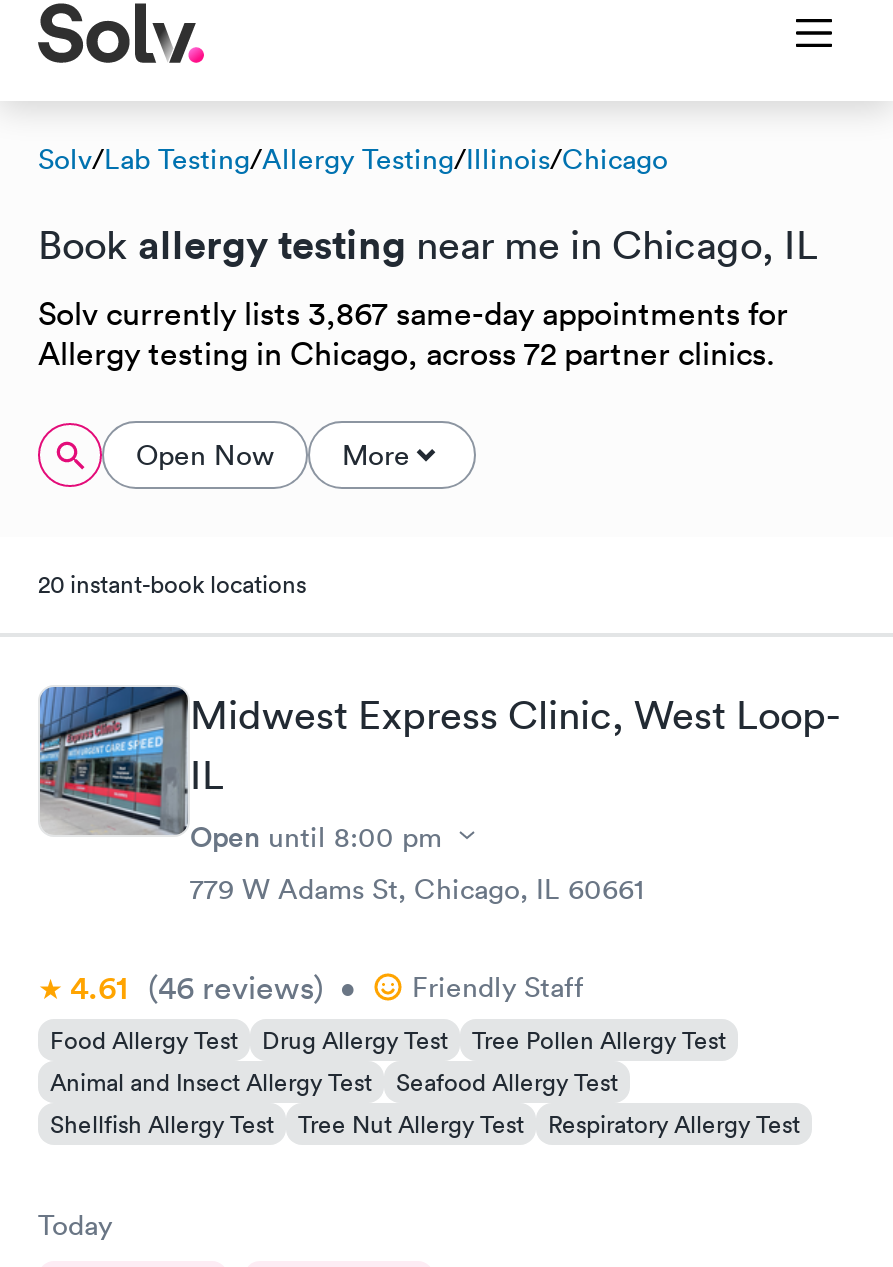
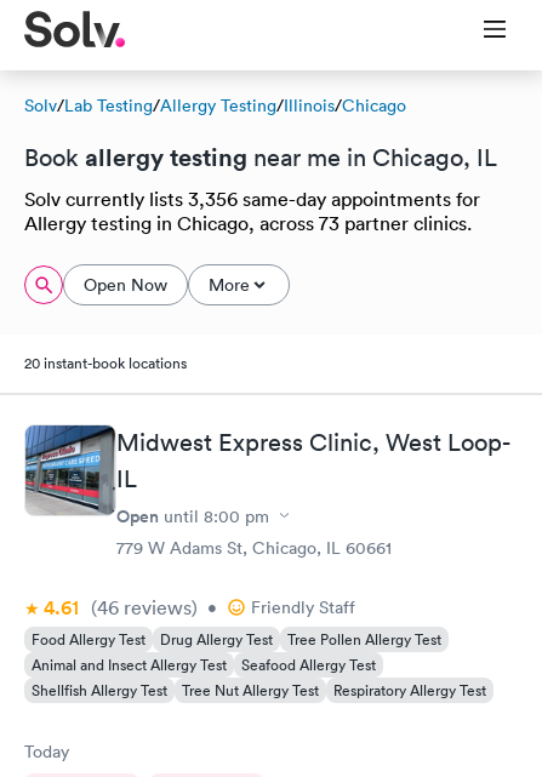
- Solv currently lists 3,867 same-day appointments for
+ Solv currently lists 3,356 same-day appointments for

- Allergy testing in Chicago, across 72 partner clinics.
+ Allergy testing in Chicago, across 73 partner clinics.
